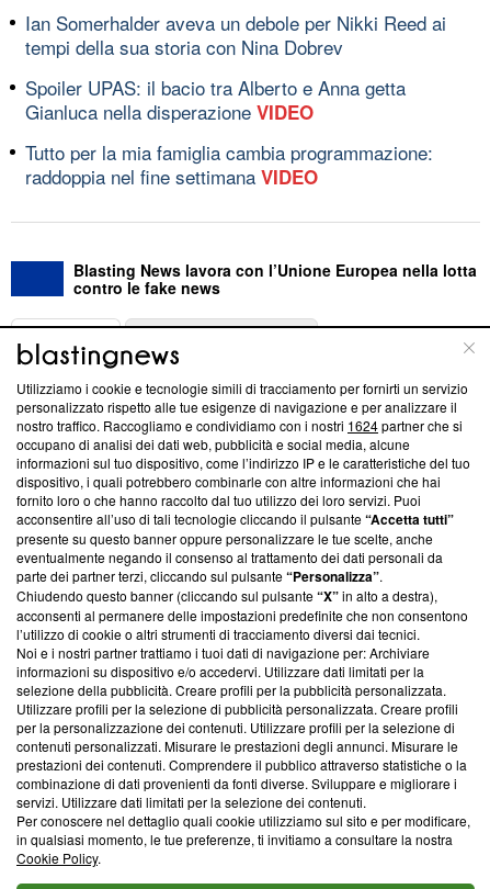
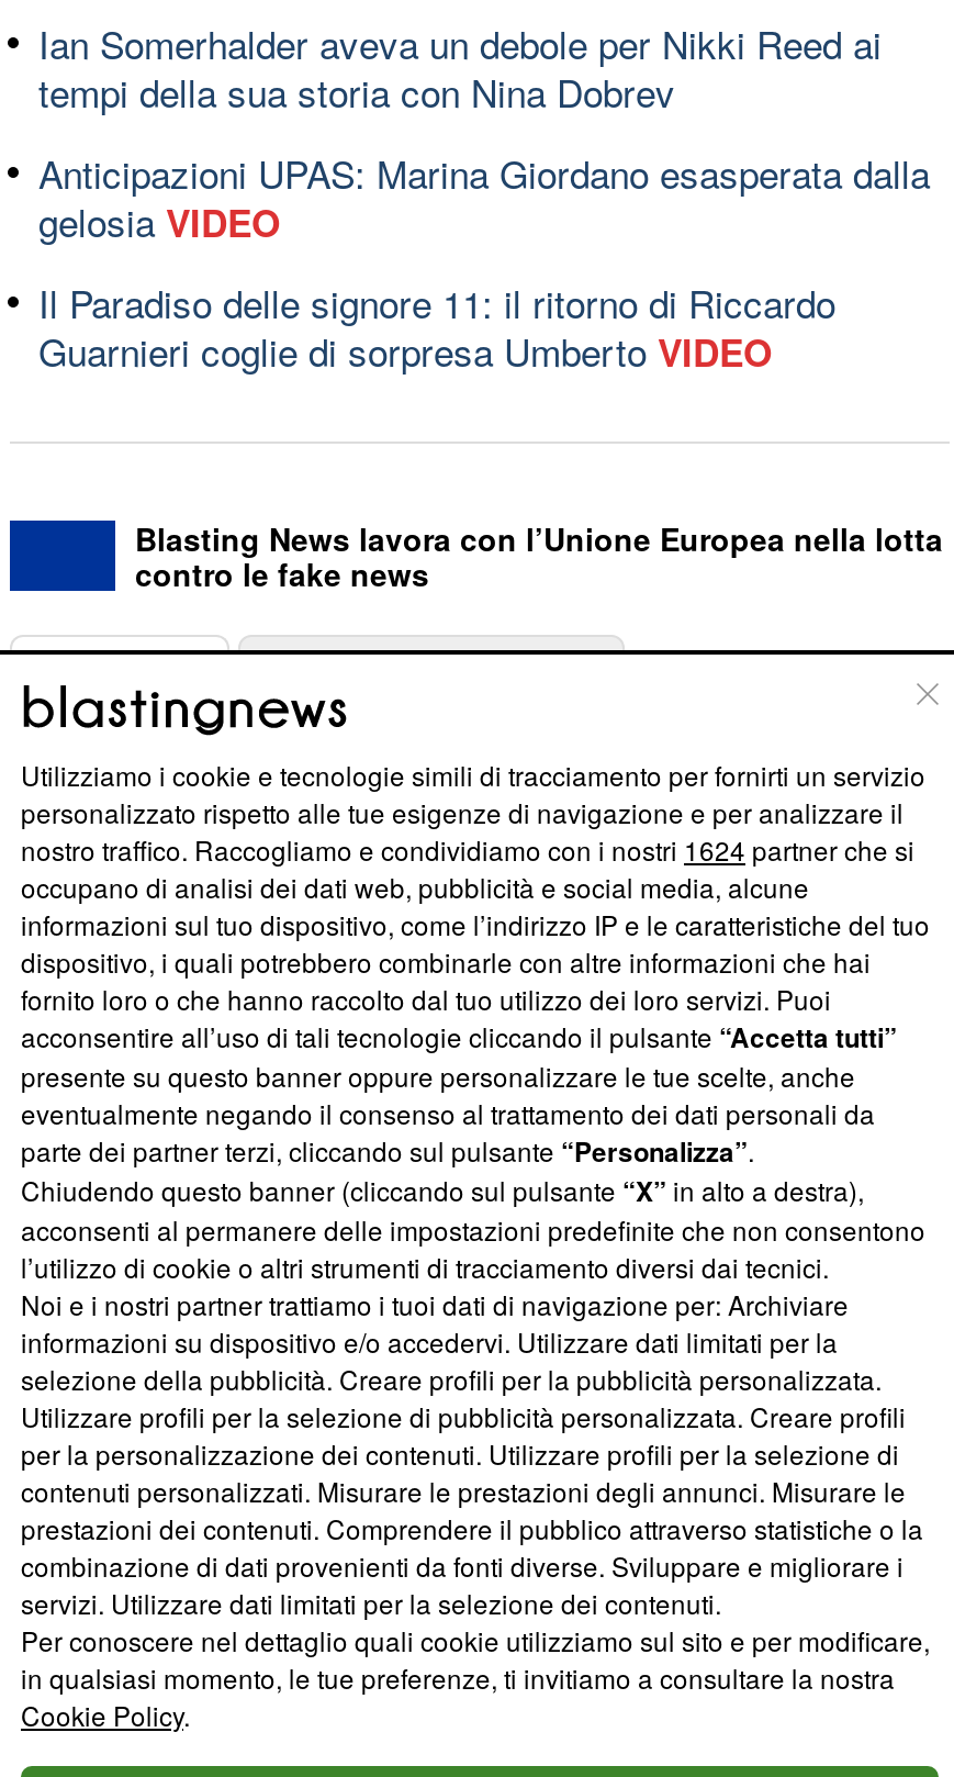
- Spoiler UPAS: il bacio tra Alberto e Anna getta
- Gianluca nella disperazione VIDEO
+ Anticipazioni UPAS: Marina Giordano esasperata dalla
+ gelosia VIDEO

- Tutto per la mia famiglia cambia programmazione:
- raddoppia nel fine settimana VIDEO
+ Il Paradiso delle signore 11: il ritorno di Riccardo
+ Guarnieri coglie di sorpresa Umberto VIDEO
